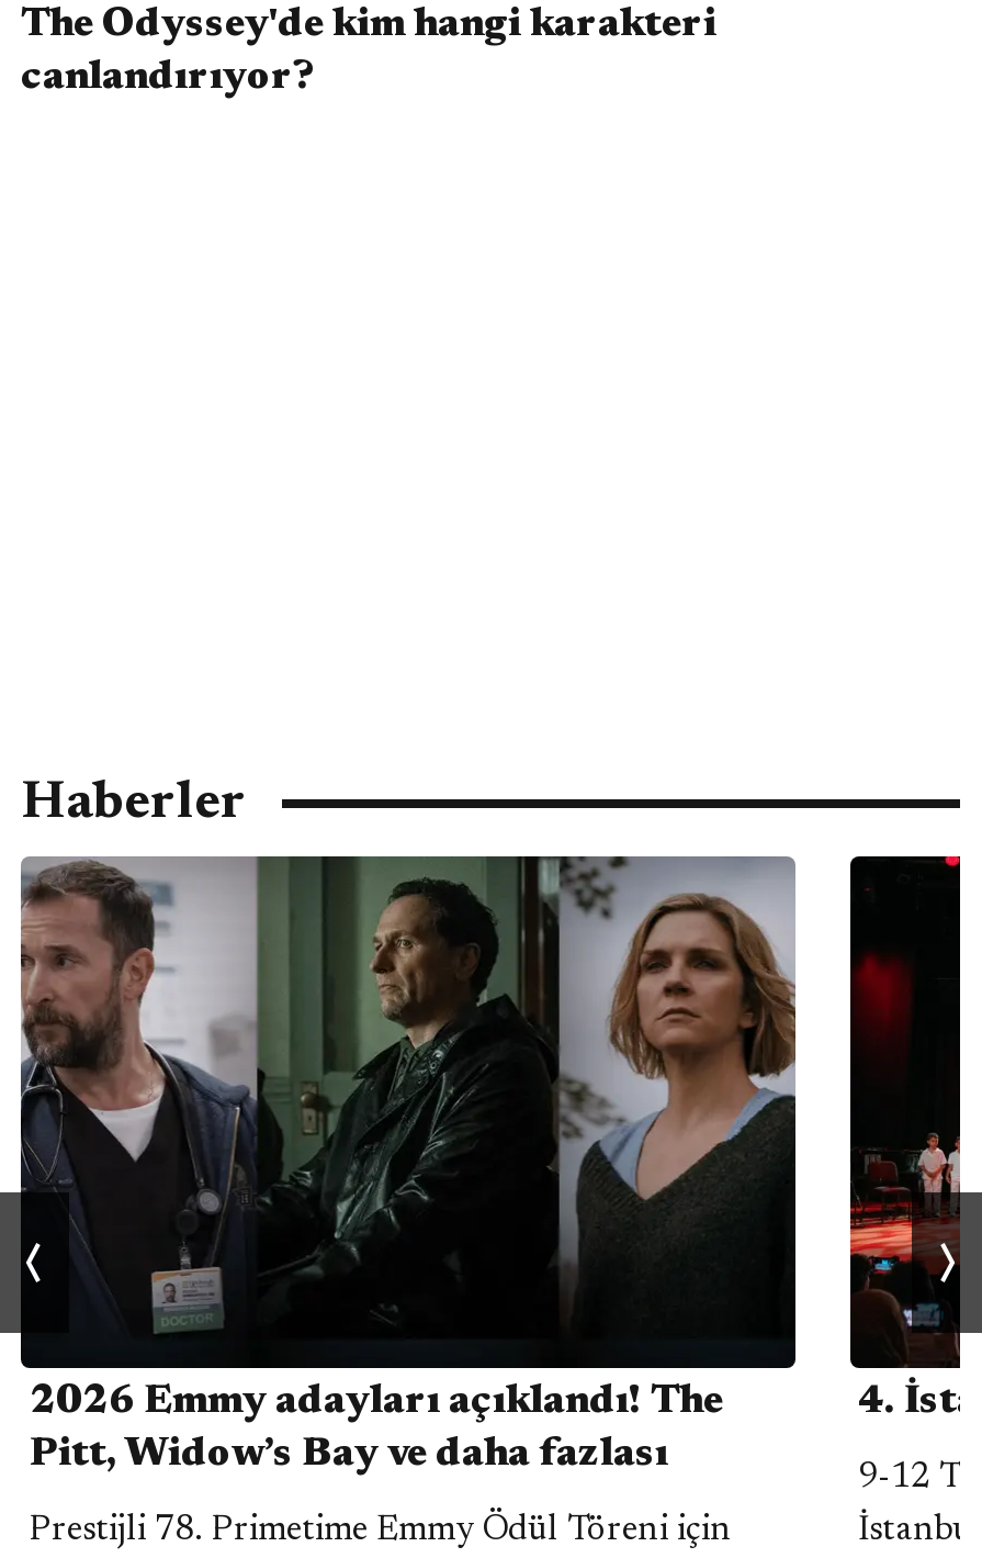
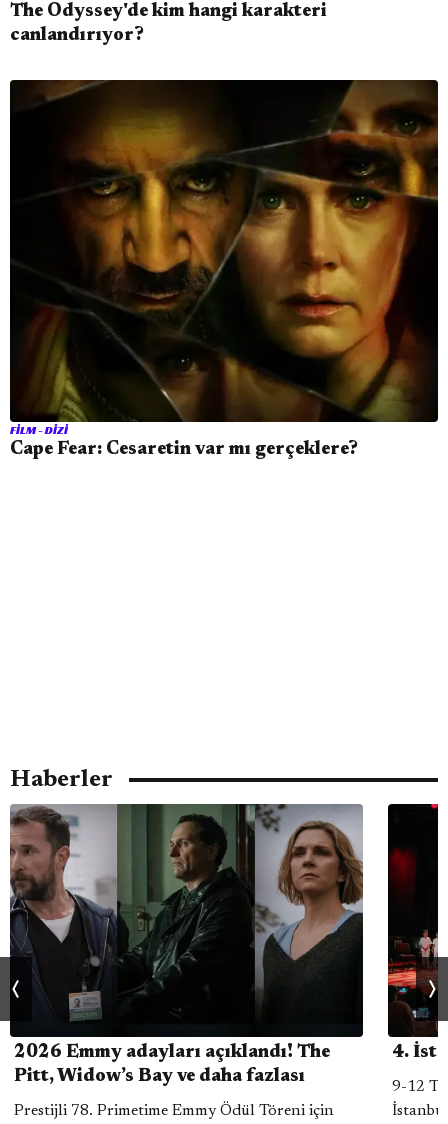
+ [image]
+ FILM - DIZI
+ Cape Fear: Cesaretin var mı gerçeklere?
